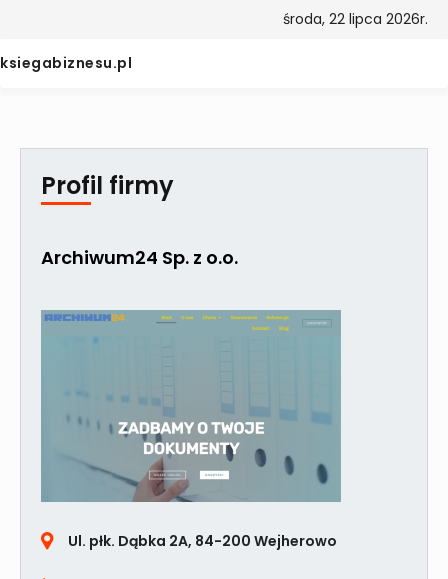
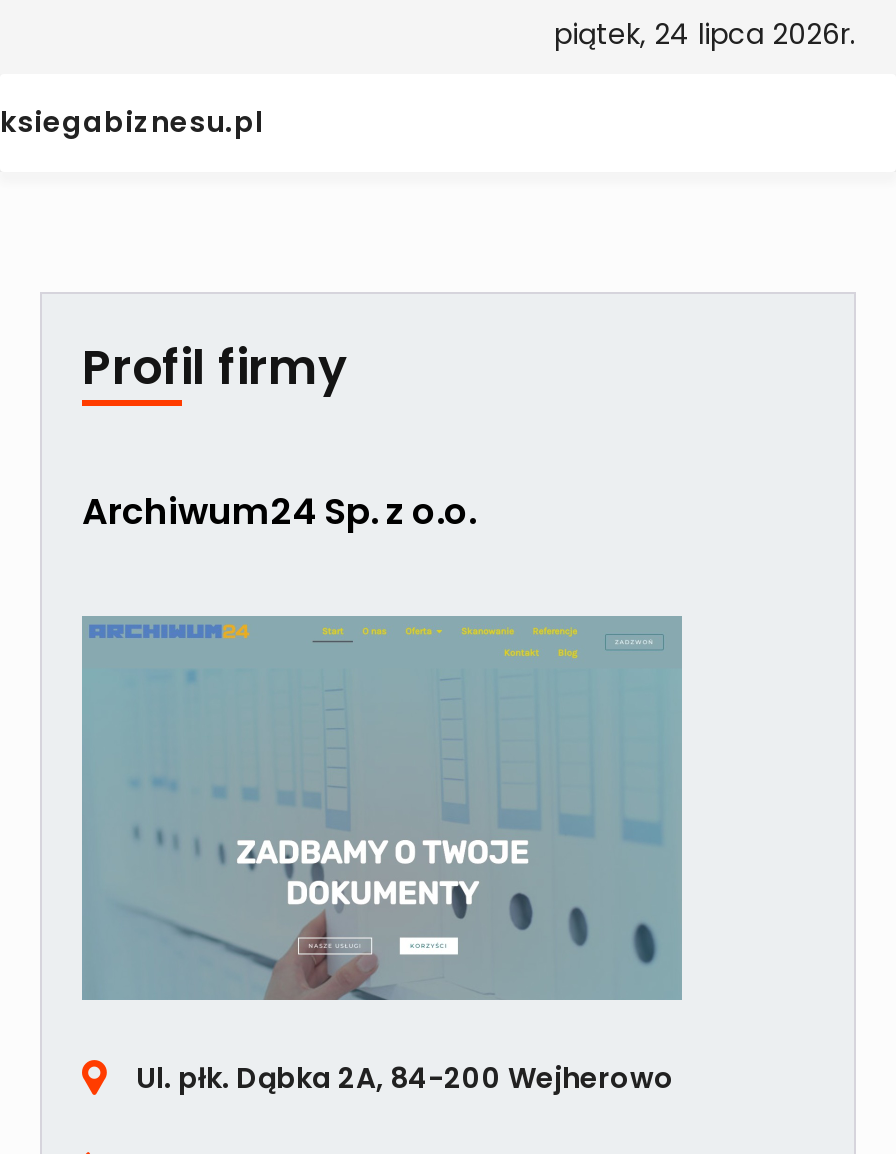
- środa, 22 lipca 2026r.
+ piątek, 24 lipca 2026r.
